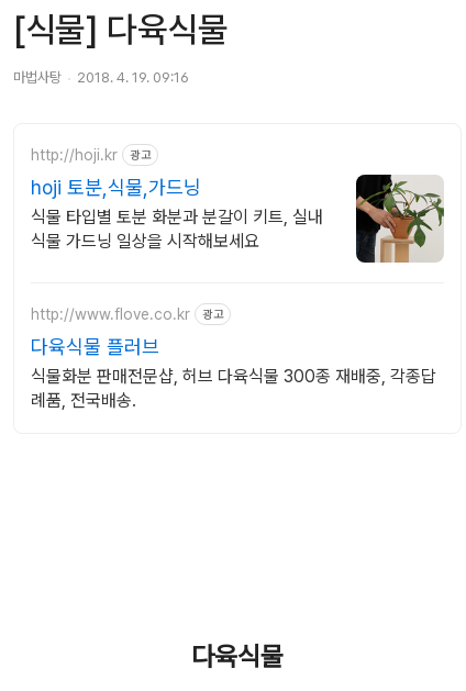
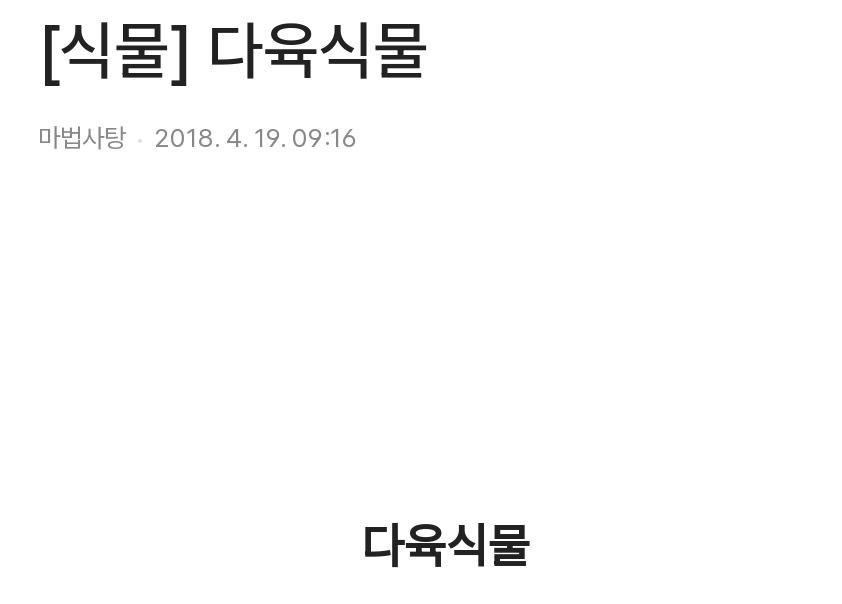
- [image]
- http://hoji.kr
- 광고
- hoji 토분,식물,가드닝
- 식물 타입별 토분 화분과 분갈이 키트, 실내
- 식물 가드닝 일상을 시작해보세요

- http://www.flove.co.kr
- 광고
- 다육식물 플러브
- 식물화분 판매전문샵, 허브 다육식물 300종 재배중, 각종답
- 례품, 전국배송.
